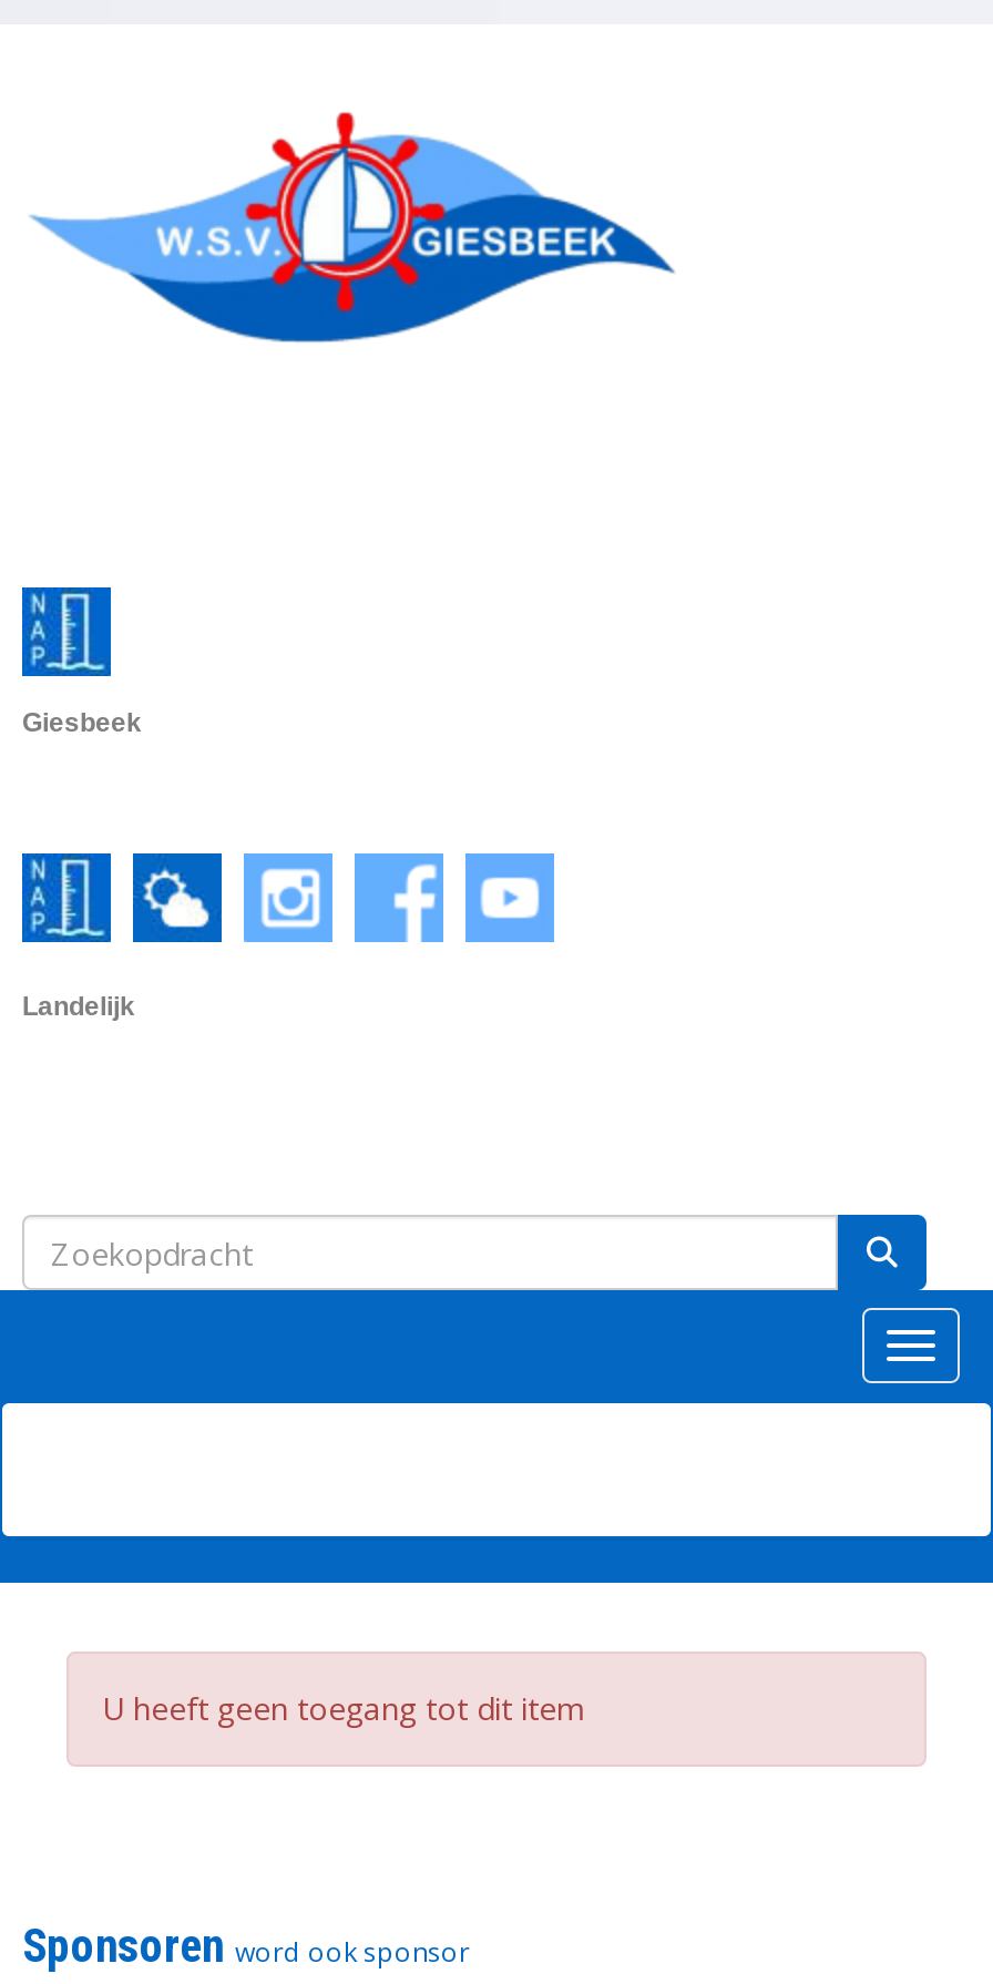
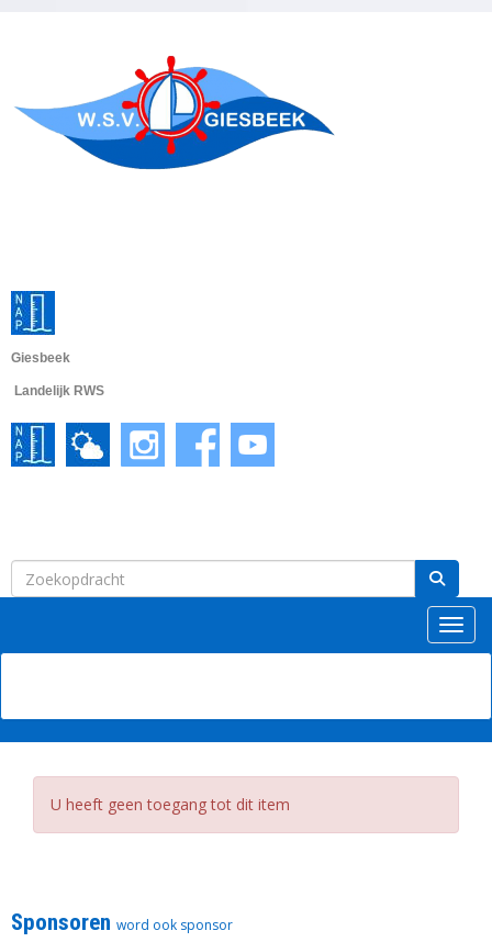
- Landelijk
+ Landelijk RWS
